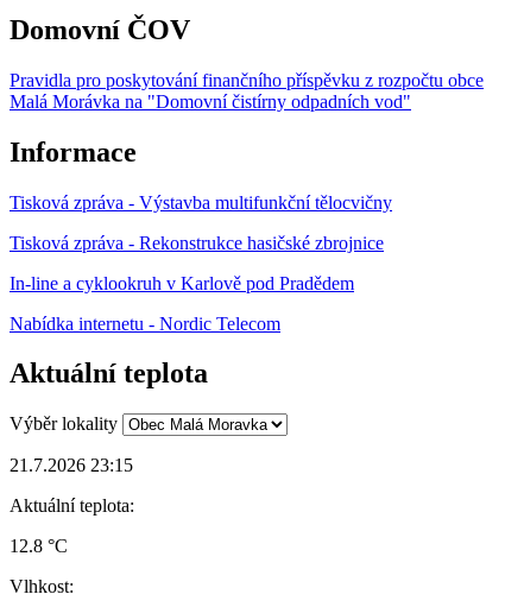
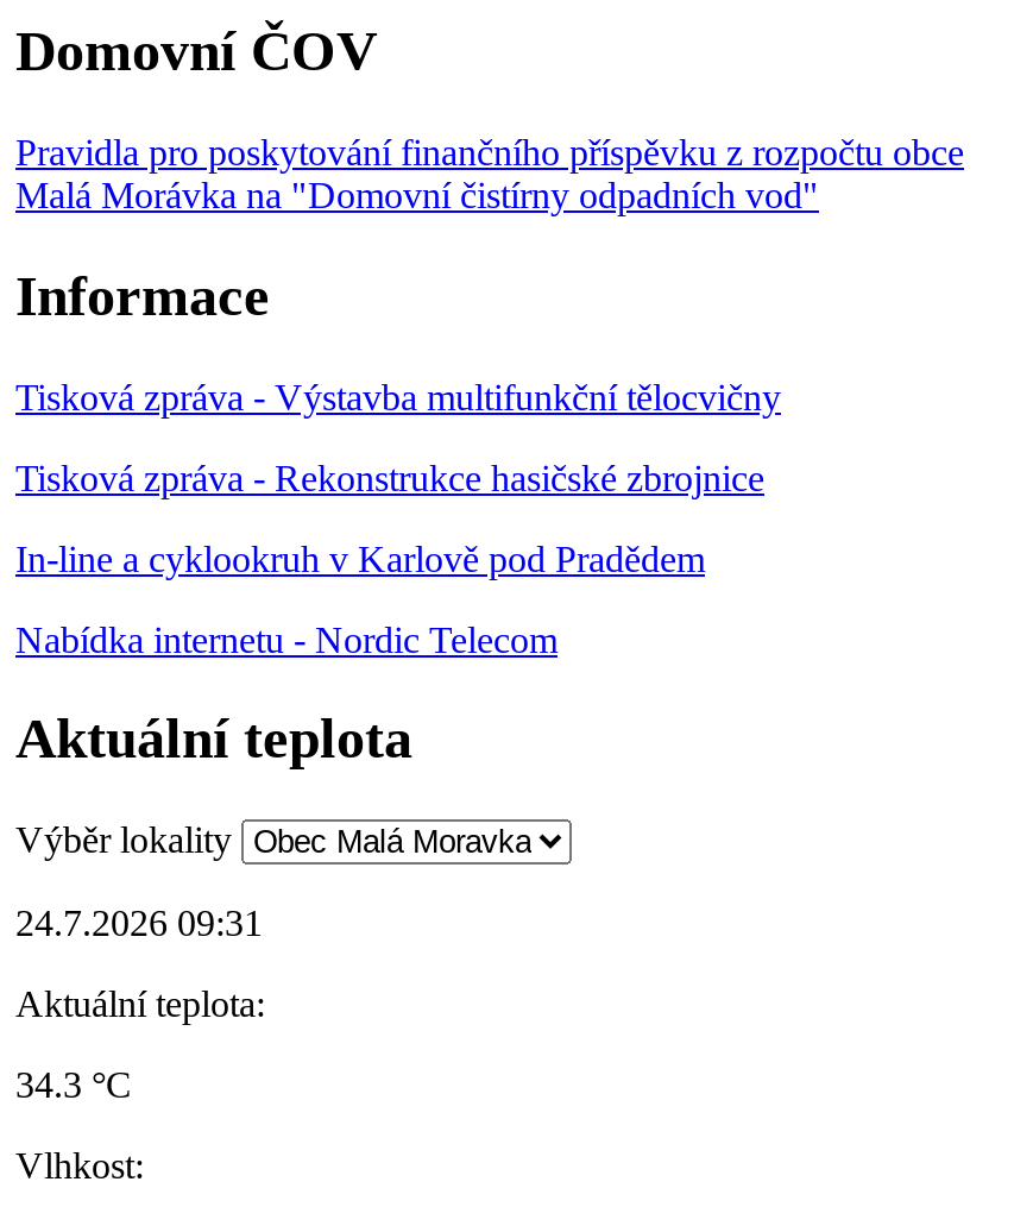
- 21.7.2026 23:15
+ 24.7.2026 09:31

- 12.8 °C
+ 34.3 °C
